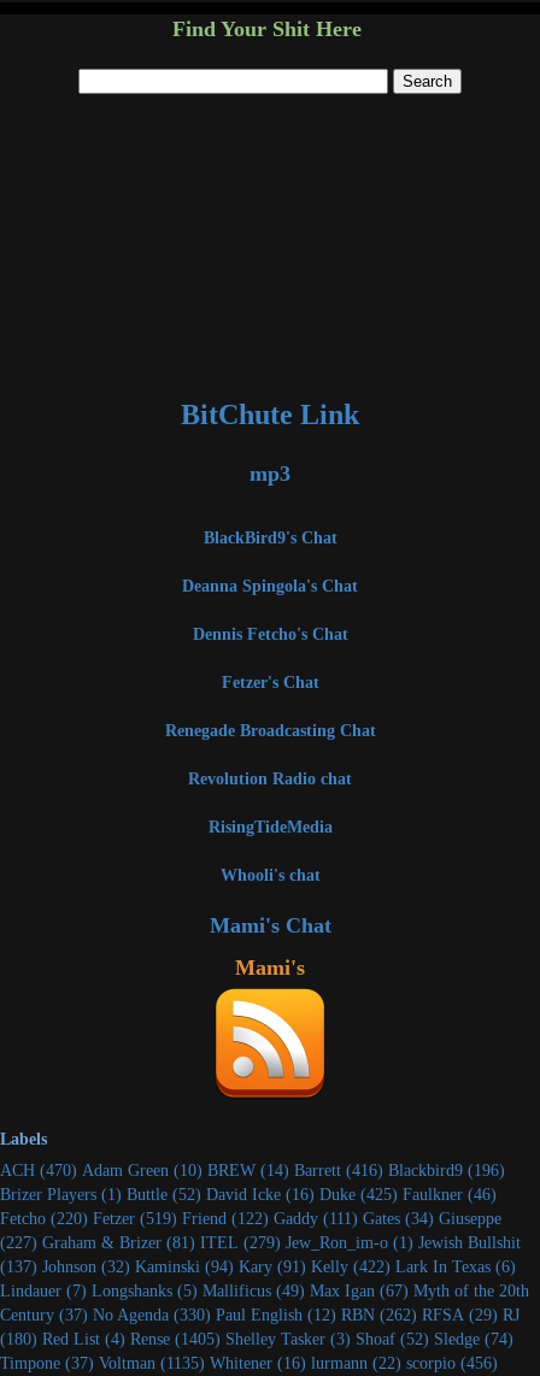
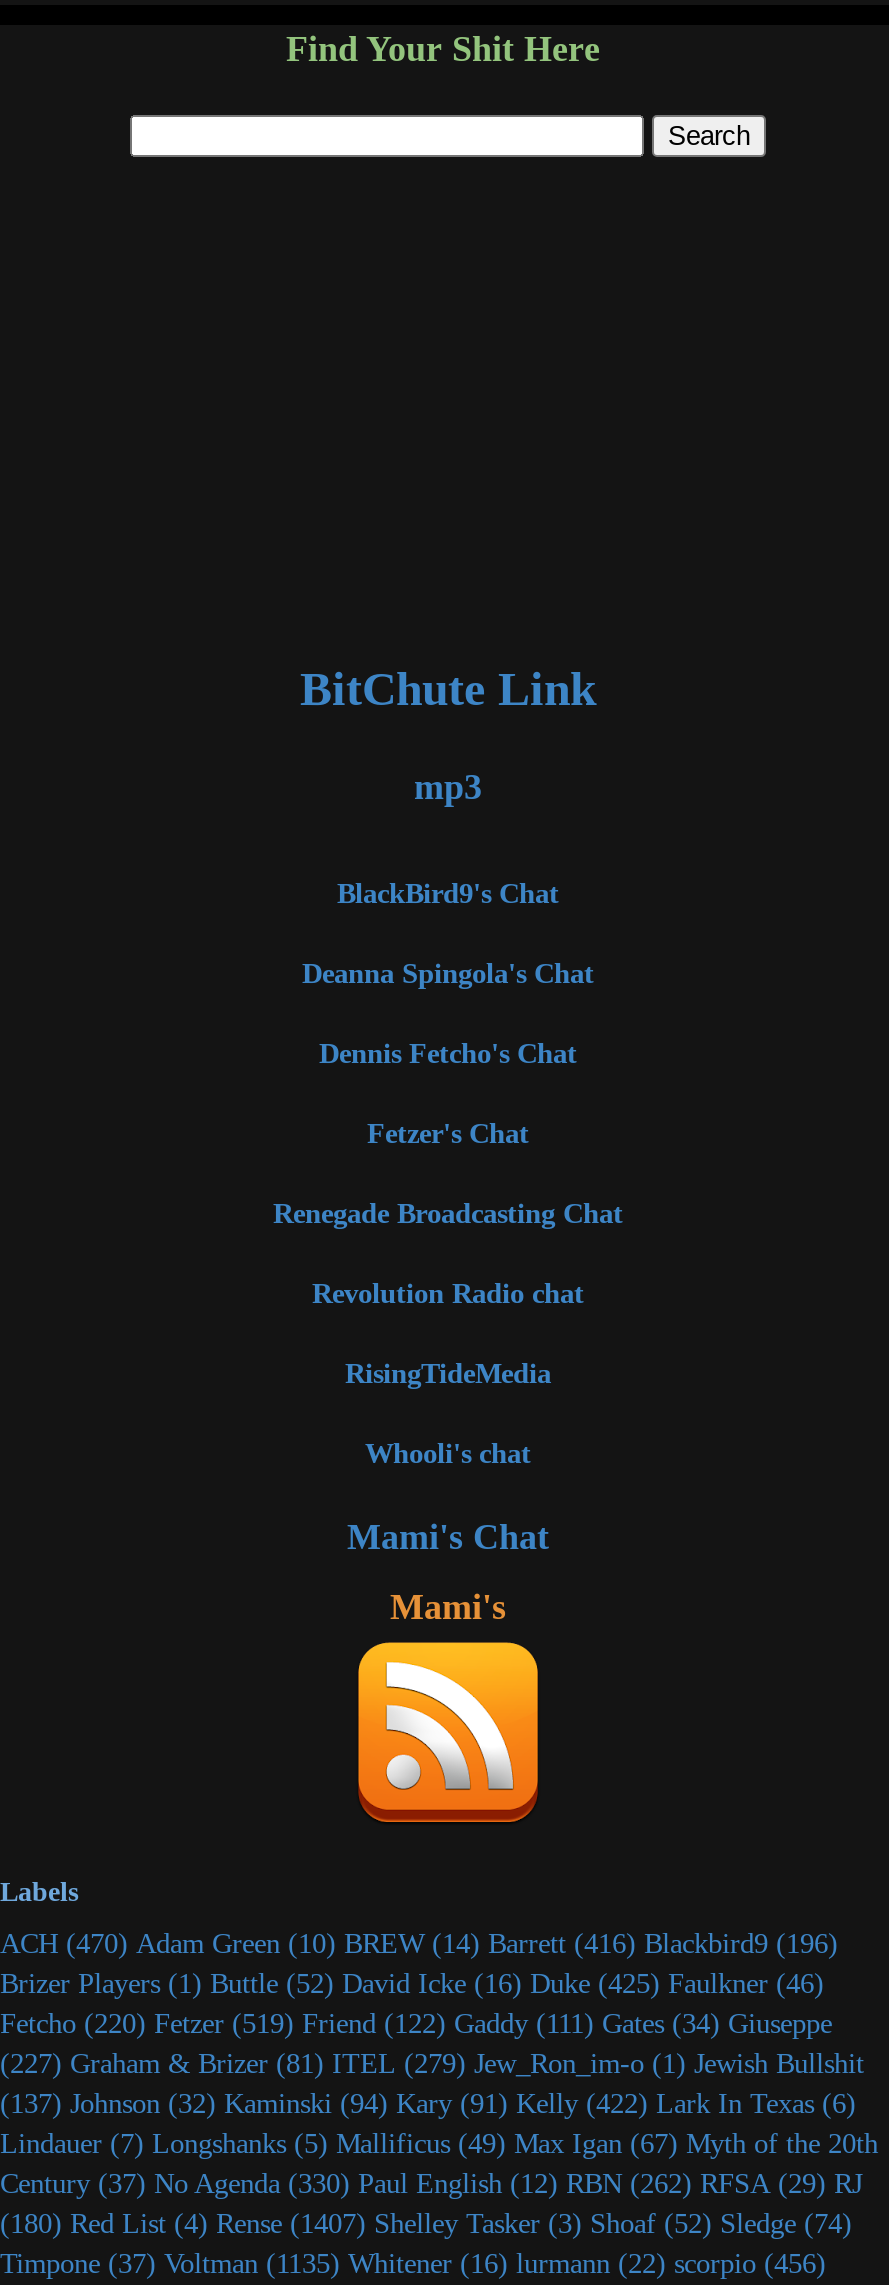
- (180) Red List (4) Rense (1405) Shelley Tasker (3) Shoaf (52) Sledge (74)
+ (180) Red List (4) Rense (1407) Shelley Tasker (3) Shoaf (52) Sledge (74)
